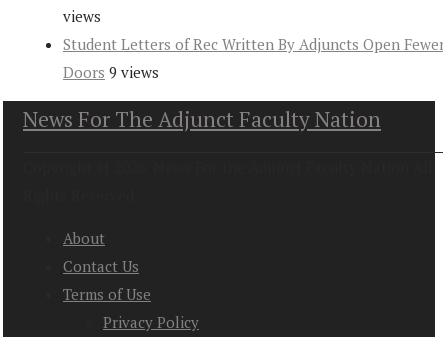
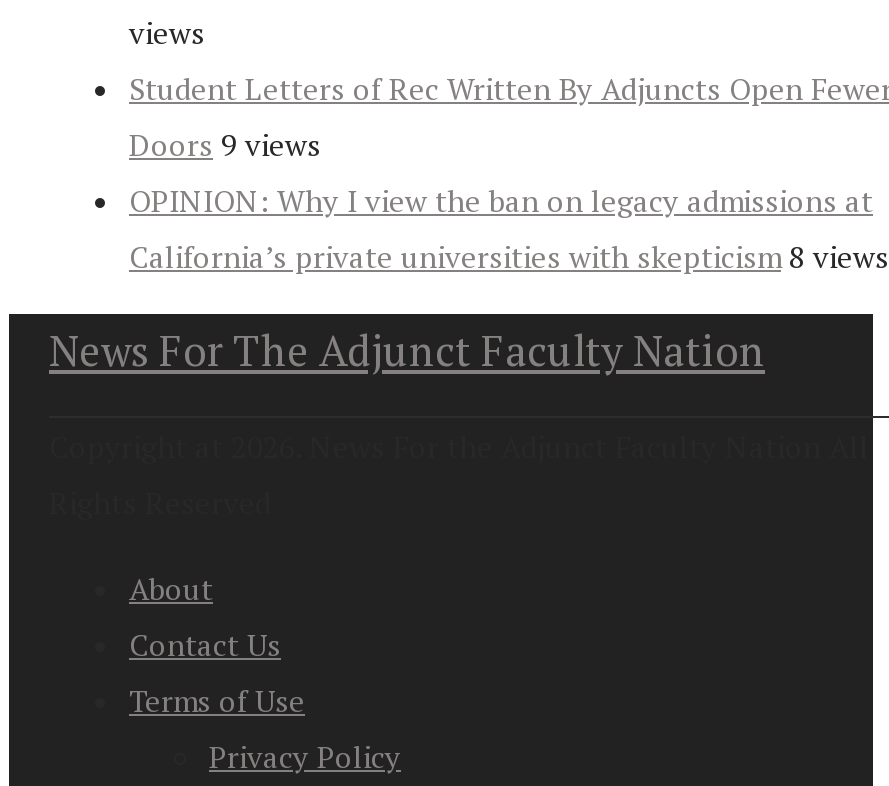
+ OPINION: Why I view the ban on legacy admissions at
+ California’s private universities with skepticism 8 views
